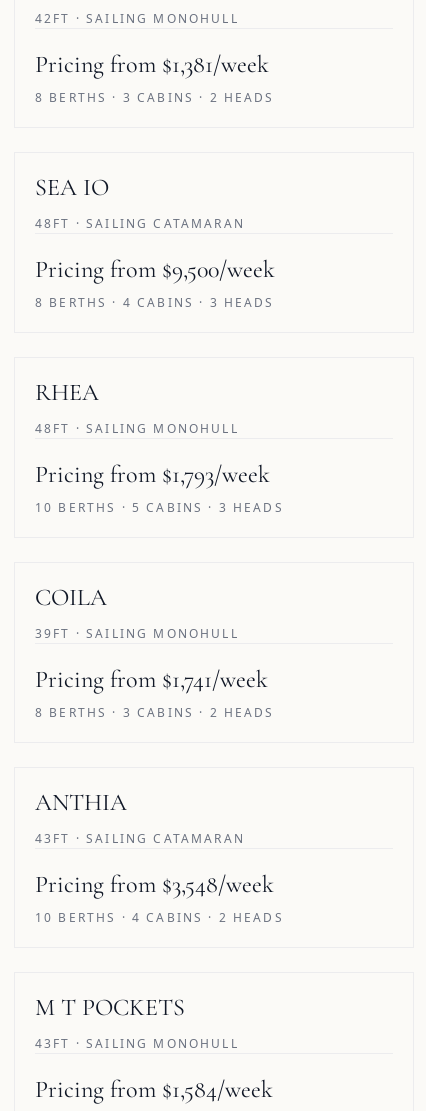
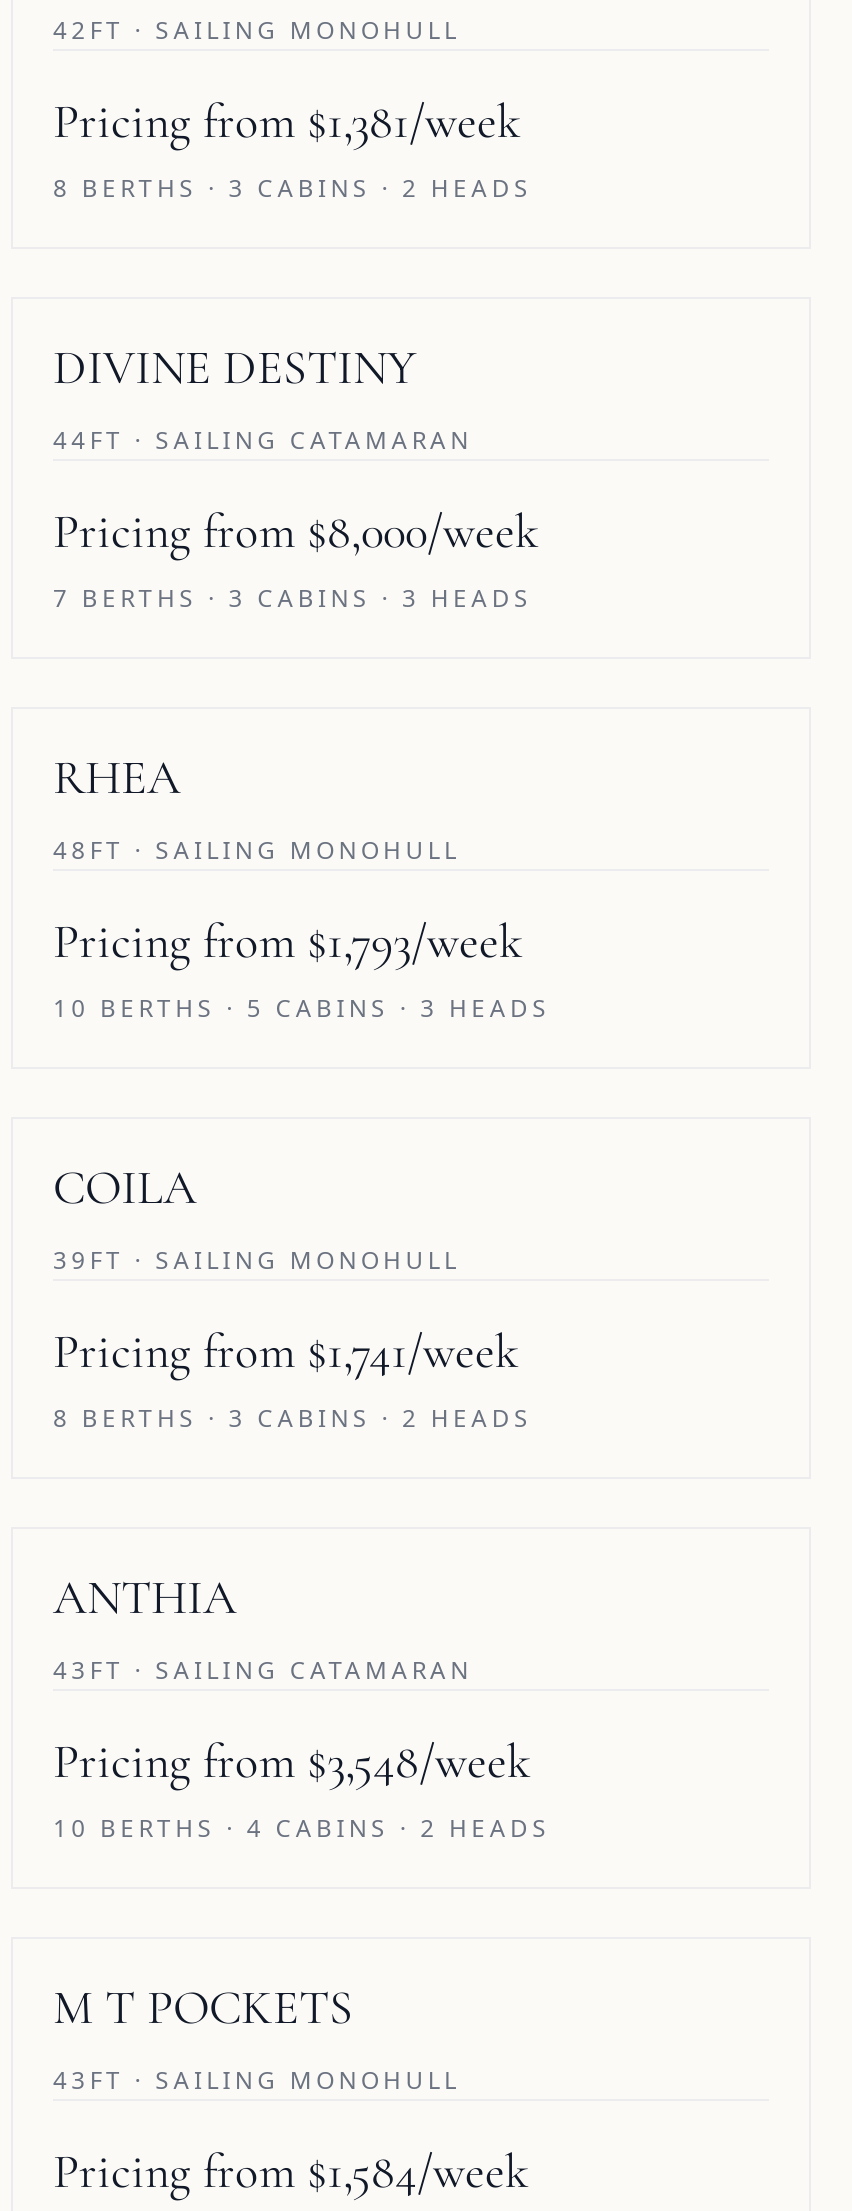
- SEA IO
- 48FT · SAILING CATAMARAN
+ DIVINE DESTINY
+ 44FT · SAILING CATAMARAN

- Pricing from $9,500/week
- 8 BERTHS · 4 CABINS · 3 HEADS
+ Pricing from $8,000/week
+ 7 BERTHS · 3 CABINS · 3 HEADS
